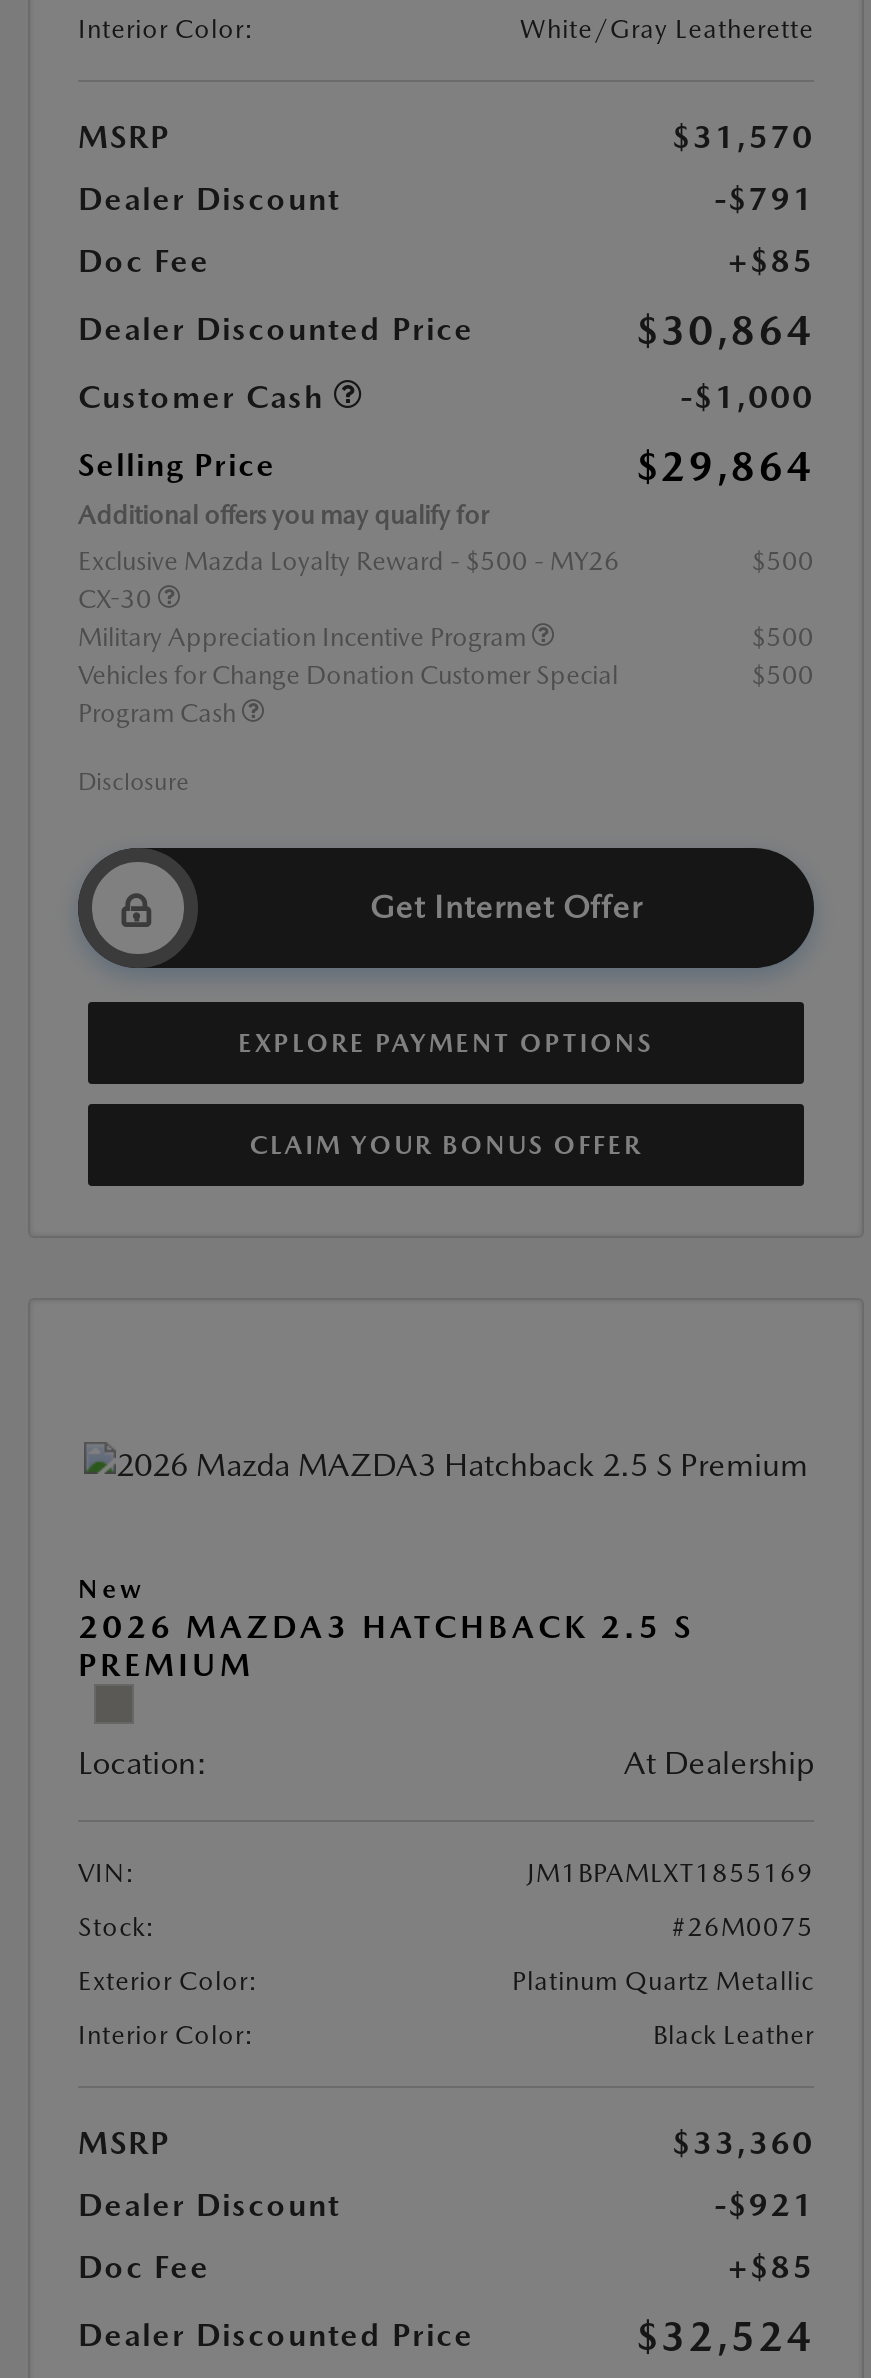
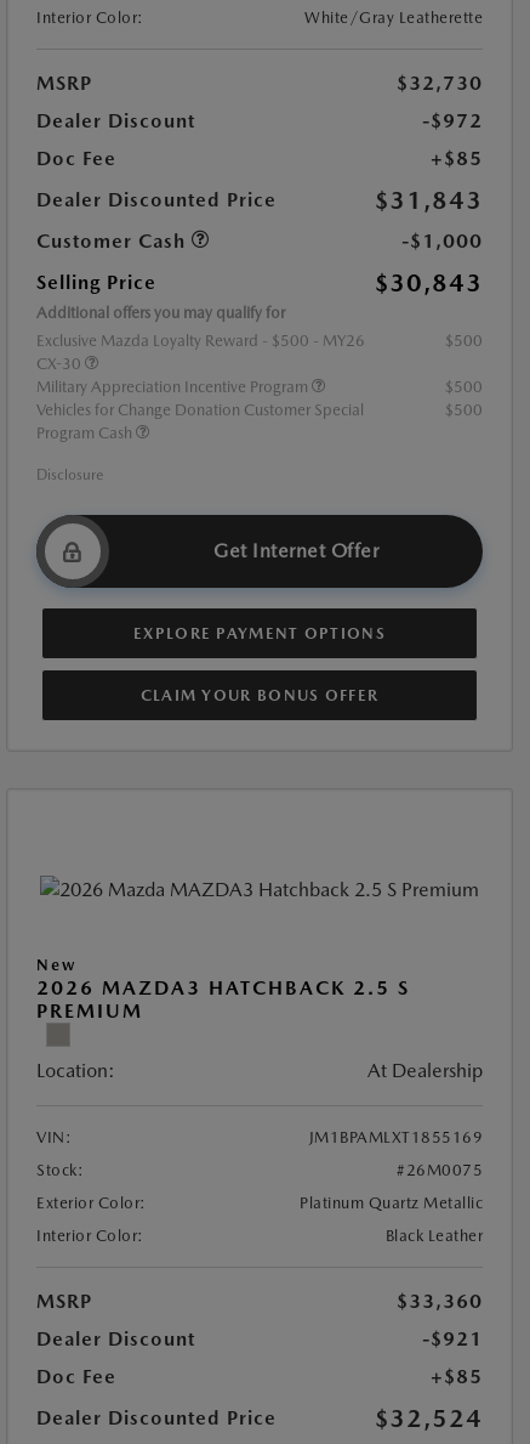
- $31,570
+ $32,730

- -$791
+ -$972

- $30,864
+ $31,843

- $29,864
+ $30,843
